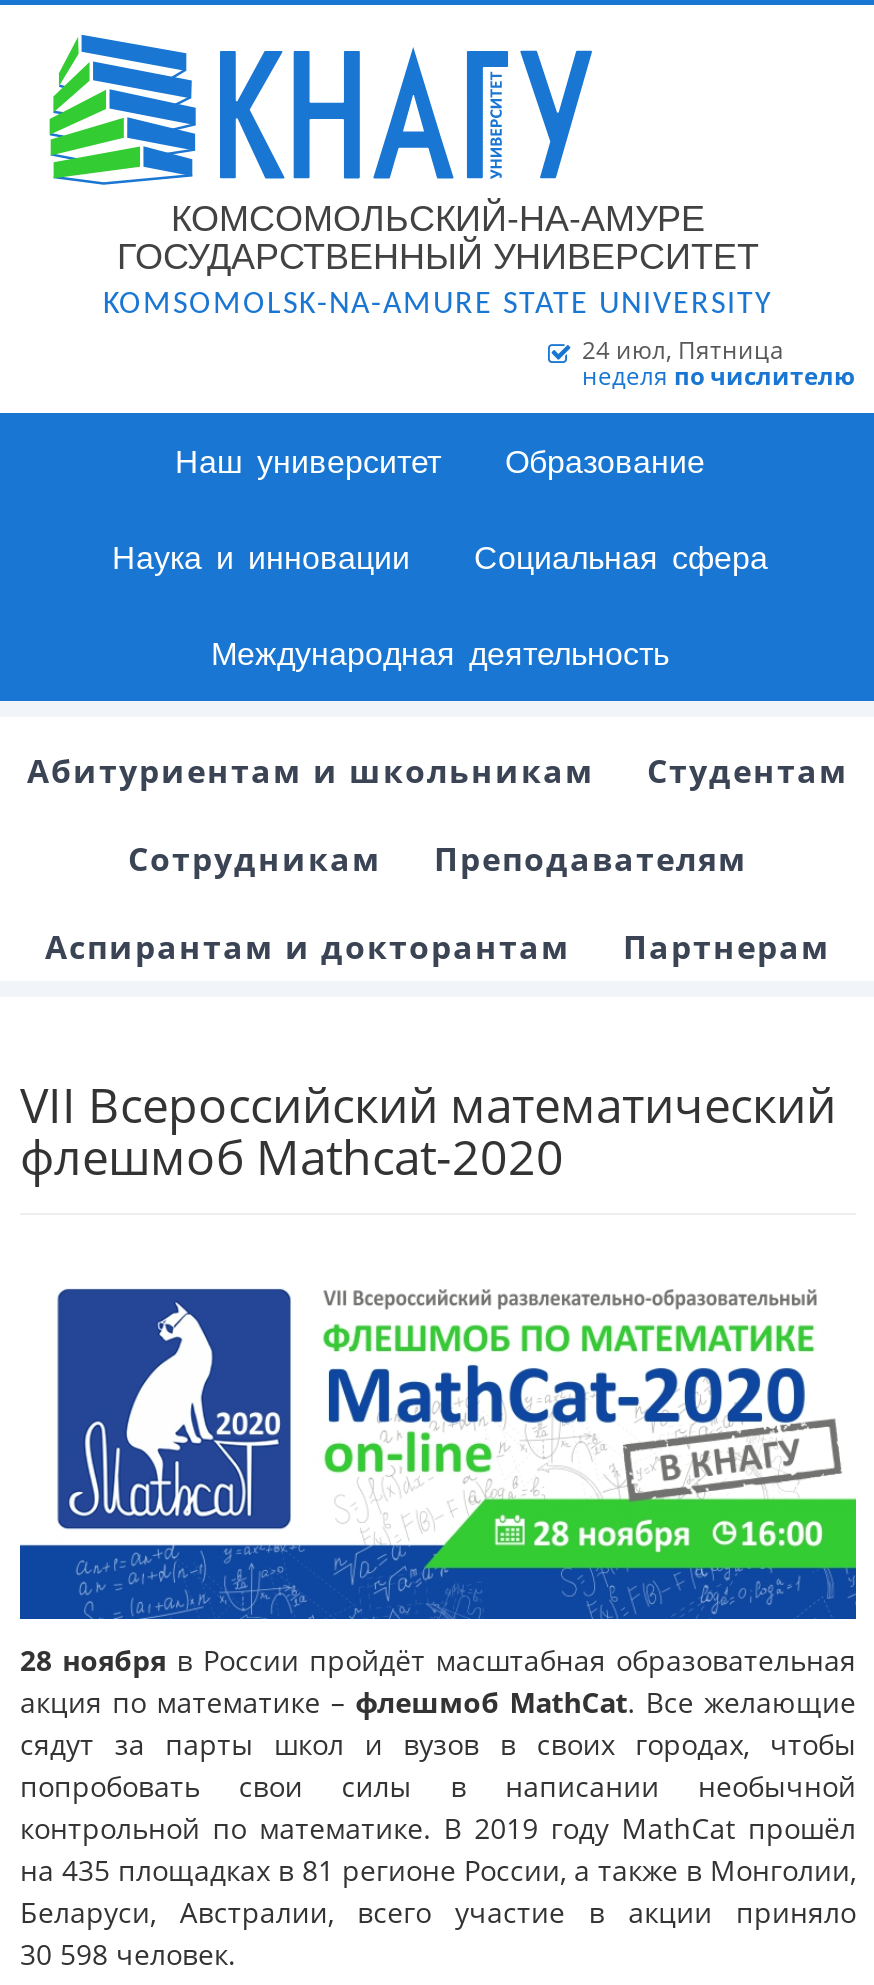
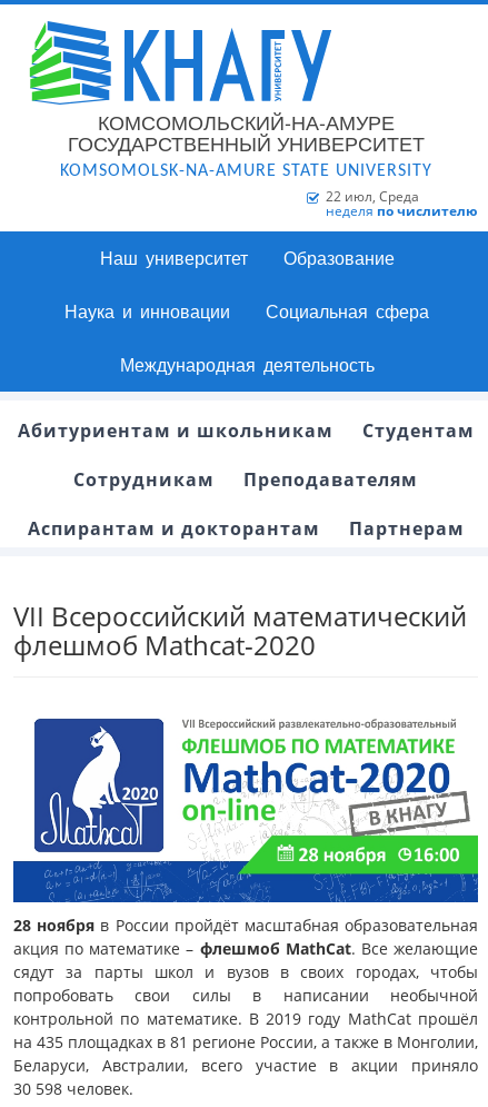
- 24 июл, Пятница
+ 22 июл, Среда
